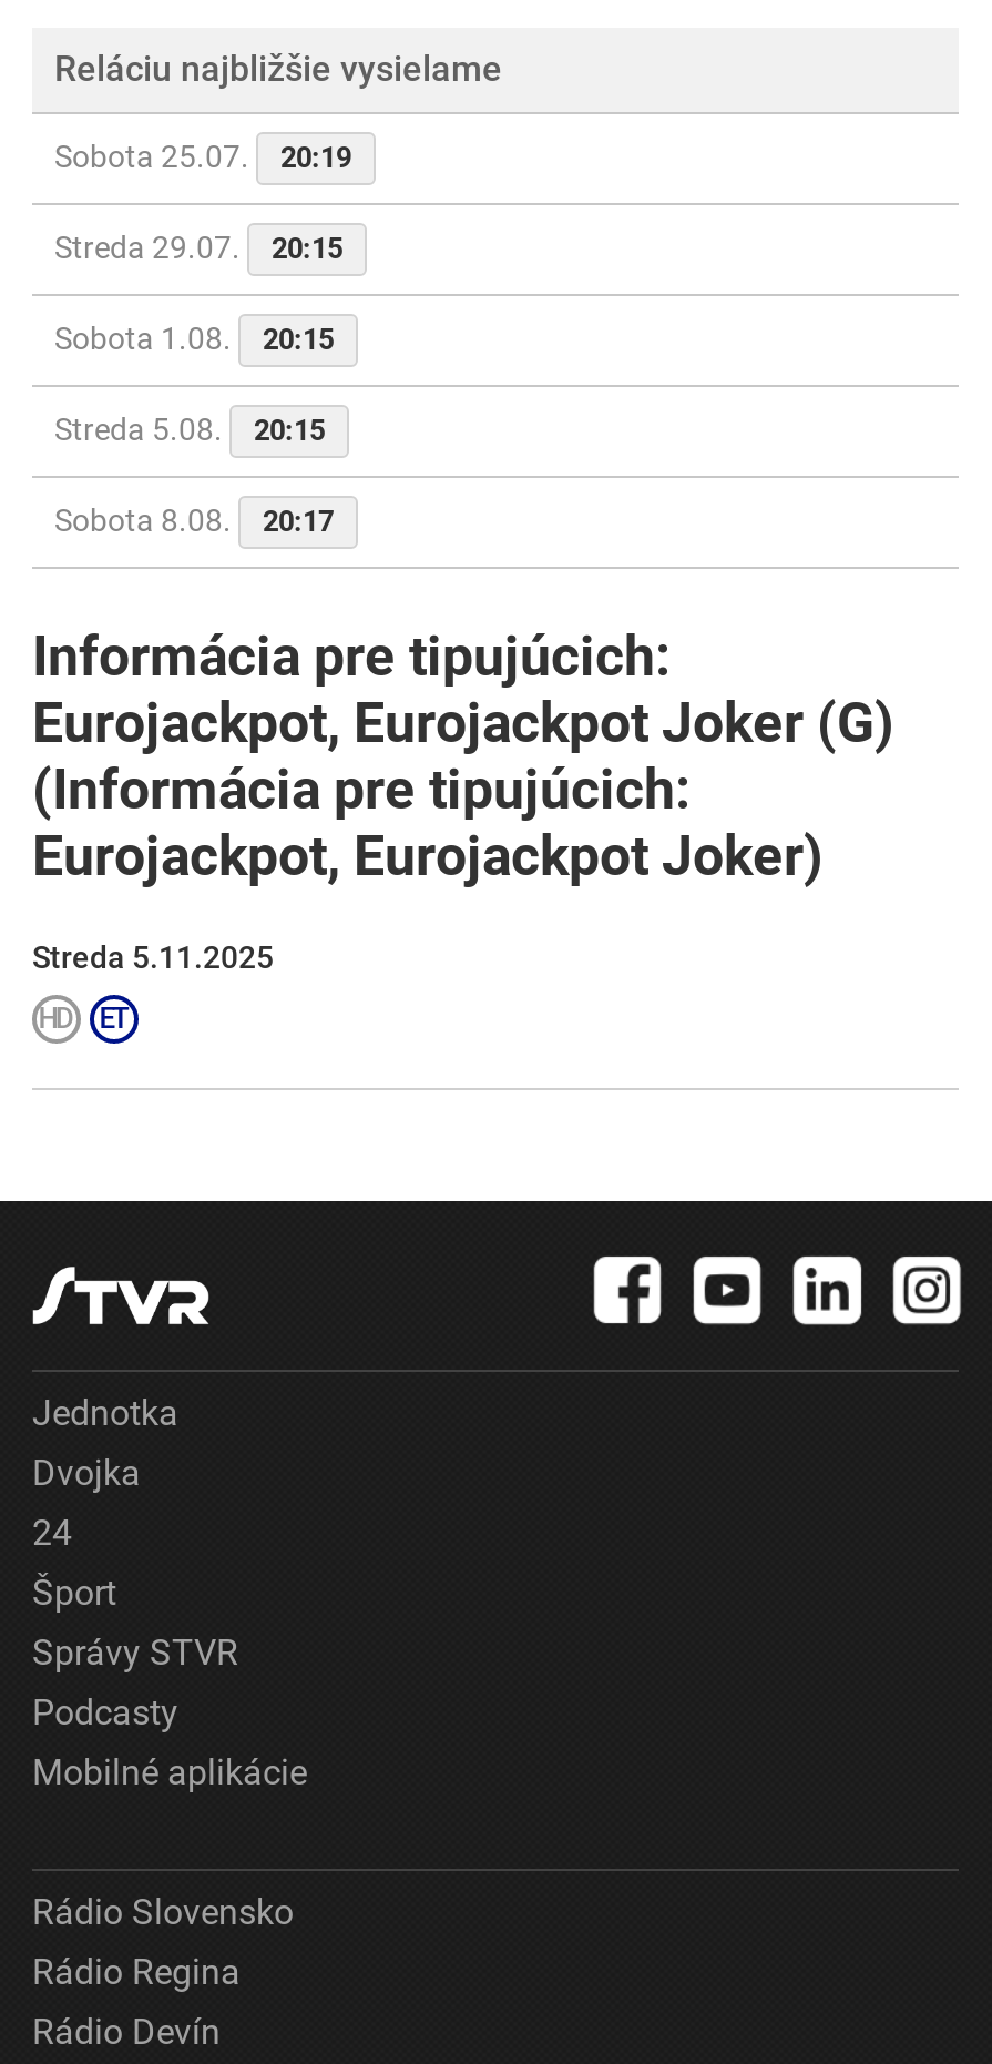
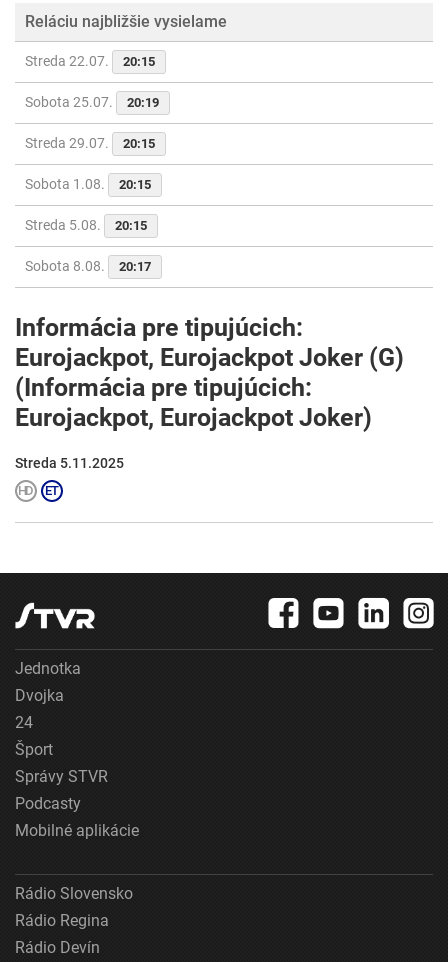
+ Streda 22.07.
+ 20:15
